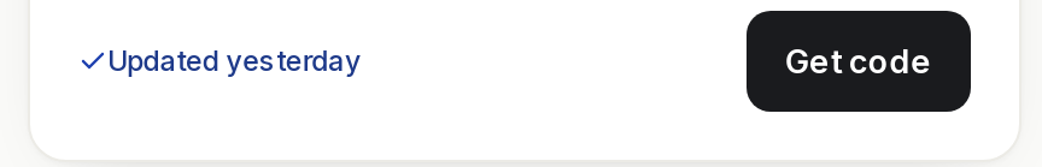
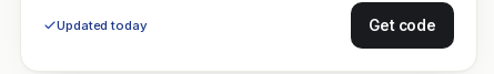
- Updated yesterday
+ Updated today
